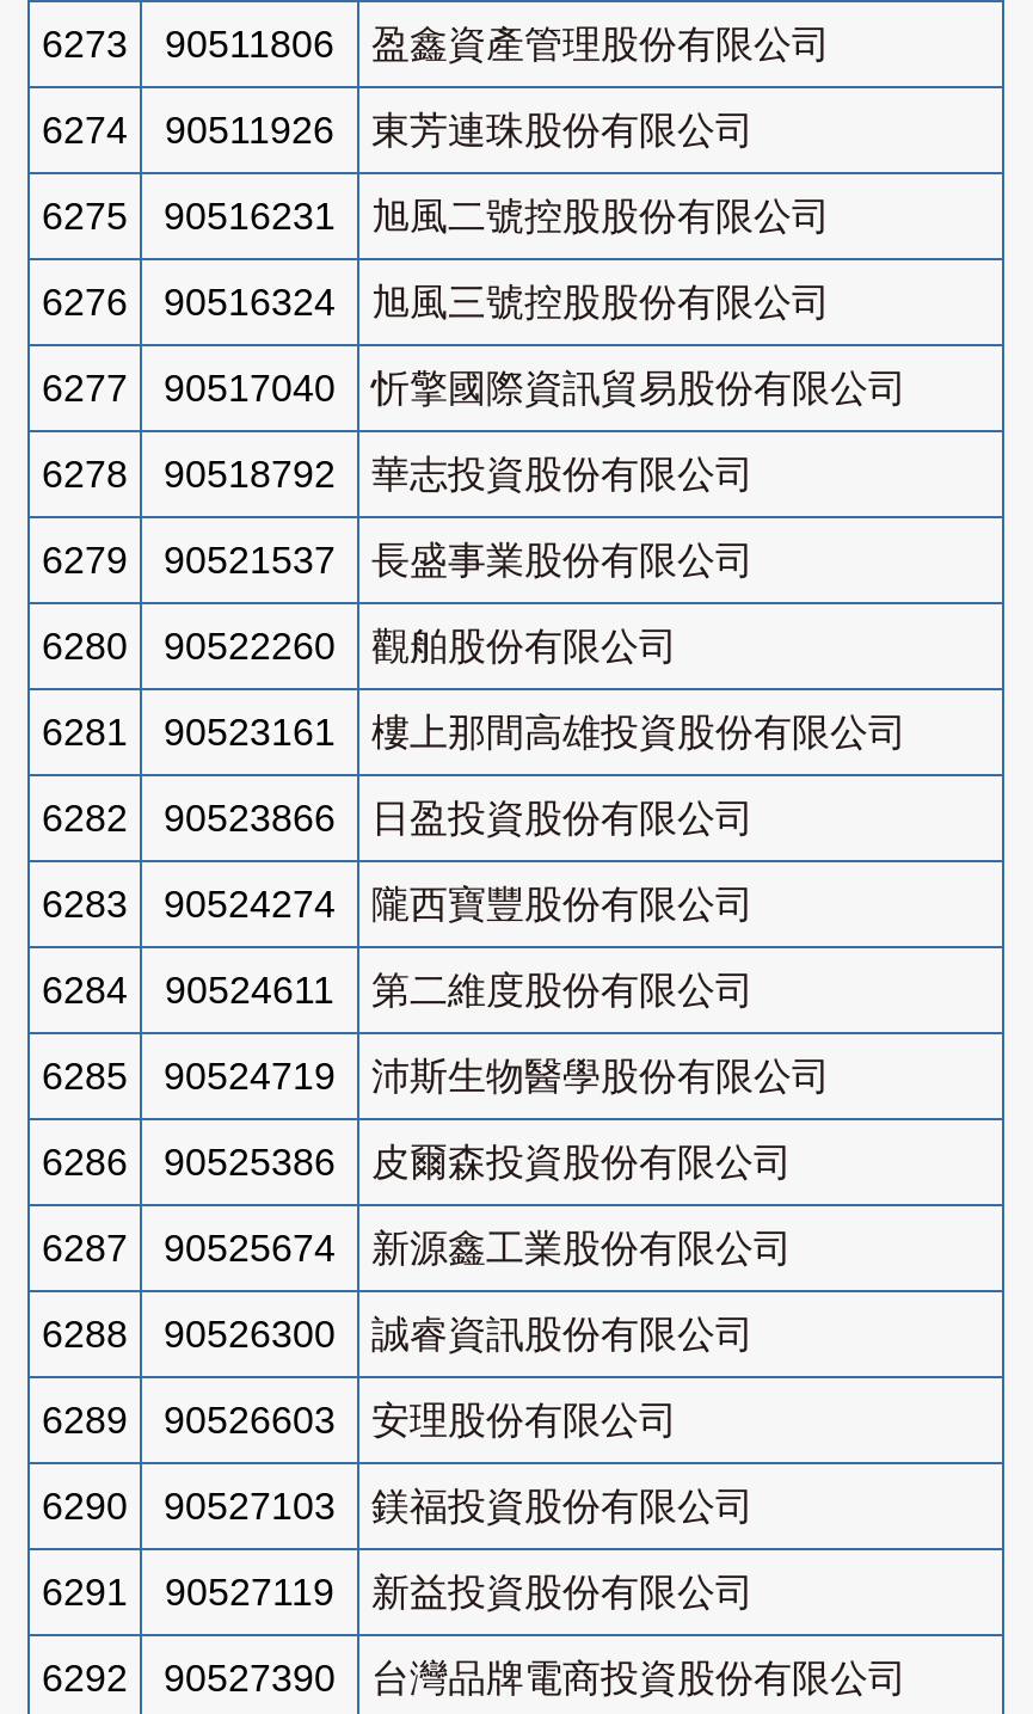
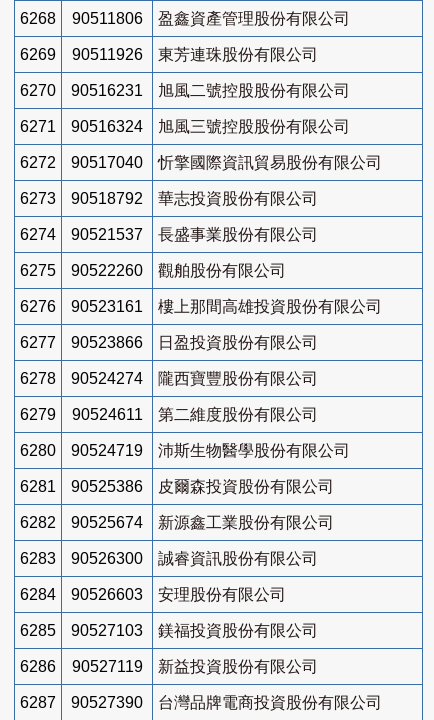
- 6273
+ 6268

- 6274 90511926 東芳連珠股份有限公司
+ 6269 90511926 東芳連珠股份有限公司

- 6275 90516231 旭風二號控股股份有限公司
+ 6270 90516231 旭風二號控股股份有限公司

- 6276 90516324 旭風三號控股股份有限公司
+ 6271 90516324 旭風三號控股股份有限公司

- 6277 90517040 忻擎國際資訊貿易股份有限公司
+ 6272 90517040 忻擎國際資訊貿易股份有限公司

- 6278 90518792 華志投資股份有限公司
+ 6273 90518792 華志投資股份有限公司

- 6279 90521537 長盛事業股份有限公司
+ 6274 90521537 長盛事業股份有限公司

- 6280 90522260 觀舶股份有限公司
+ 6275 90522260 觀舶股份有限公司

- 6281 90523161 樓上那間高雄投資股份有限公司
+ 6276 90523161 樓上那間高雄投資股份有限公司

- 6282 90523866 日盈投資股份有限公司
+ 6277 90523866 日盈投資股份有限公司

- 6283 90524274 隴西寶豐股份有限公司
+ 6278 90524274 隴西寶豐股份有限公司

- 6284 90524611 第二維度股份有限公司
+ 6279 90524611 第二維度股份有限公司

- 6285 90524719 沛斯生物醫學股份有限公司
+ 6280 90524719 沛斯生物醫學股份有限公司

- 6286 90525386 皮爾森投資股份有限公司
+ 6281 90525386 皮爾森投資股份有限公司

- 6287 90525674 新源鑫工業股份有限公司
+ 6282 90525674 新源鑫工業股份有限公司

- 6288 90526300 誠睿資訊股份有限公司
+ 6283 90526300 誠睿資訊股份有限公司

- 6289 90526603 安理股份有限公司
+ 6284 90526603 安理股份有限公司

- 6290 90527103 鎂福投資股份有限公司
+ 6285 90527103 鎂福投資股份有限公司

- 6291 90527119 新益投資股份有限公司
+ 6286 90527119 新益投資股份有限公司

- 6292 90527390 台灣品牌電商投資股份有限公司
+ 6287 90527390 台灣品牌電商投資股份有限公司
